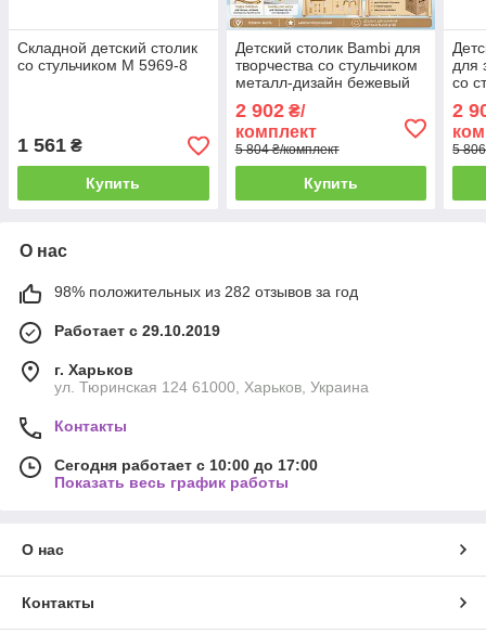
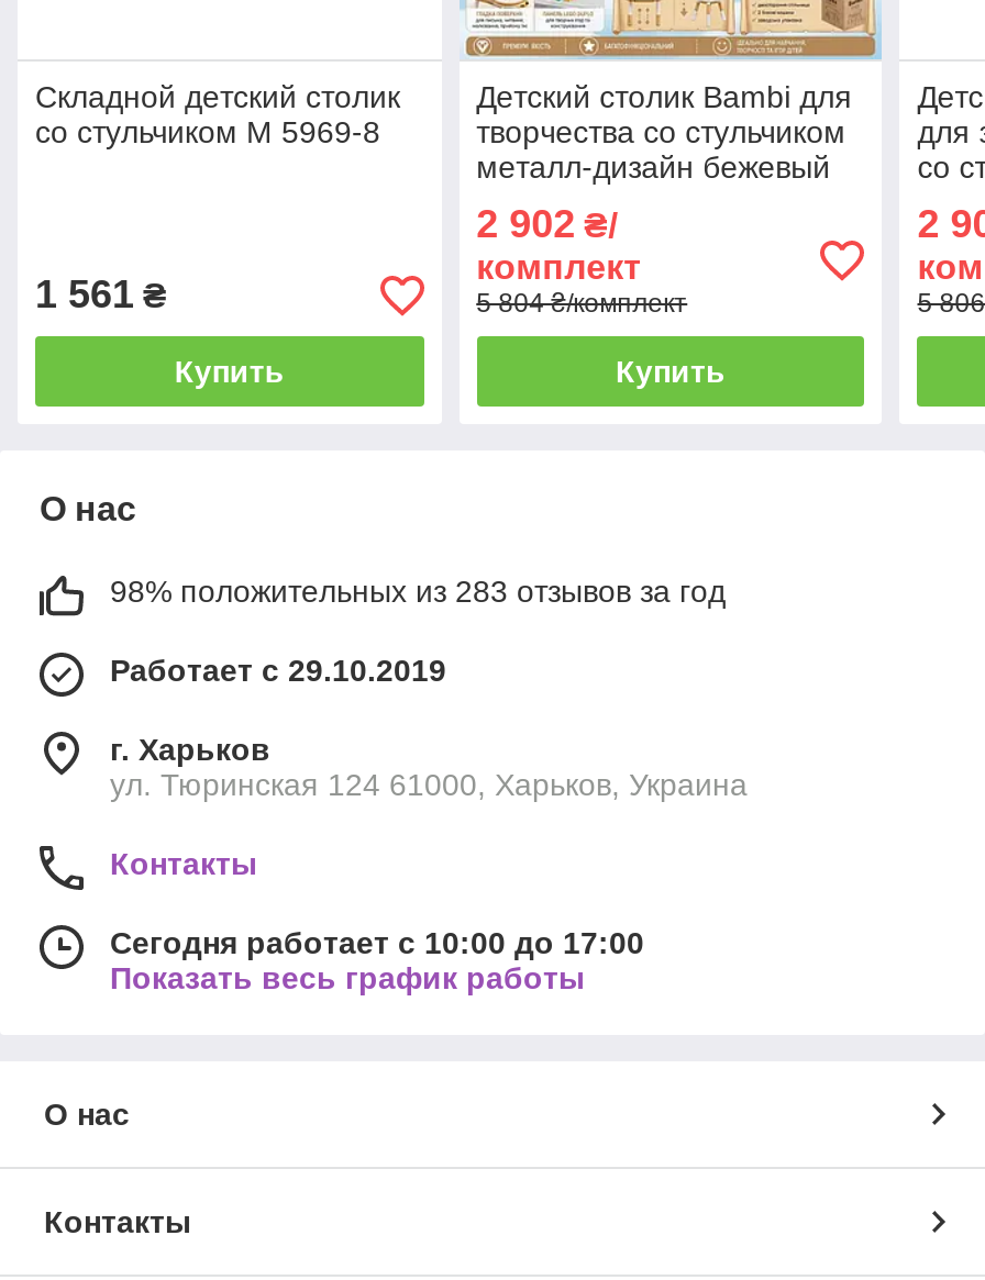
- 98% положительных из 282 отзывов за год
+ 98% положительных из 283 отзывов за год
